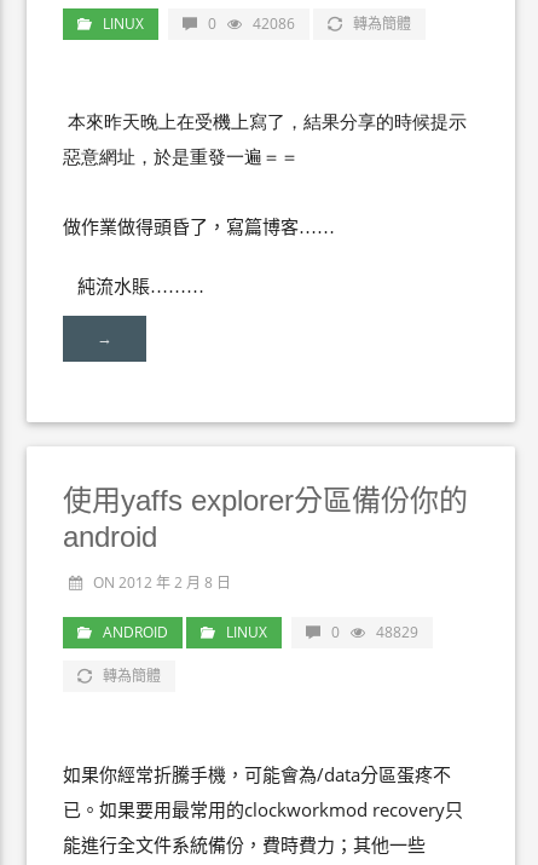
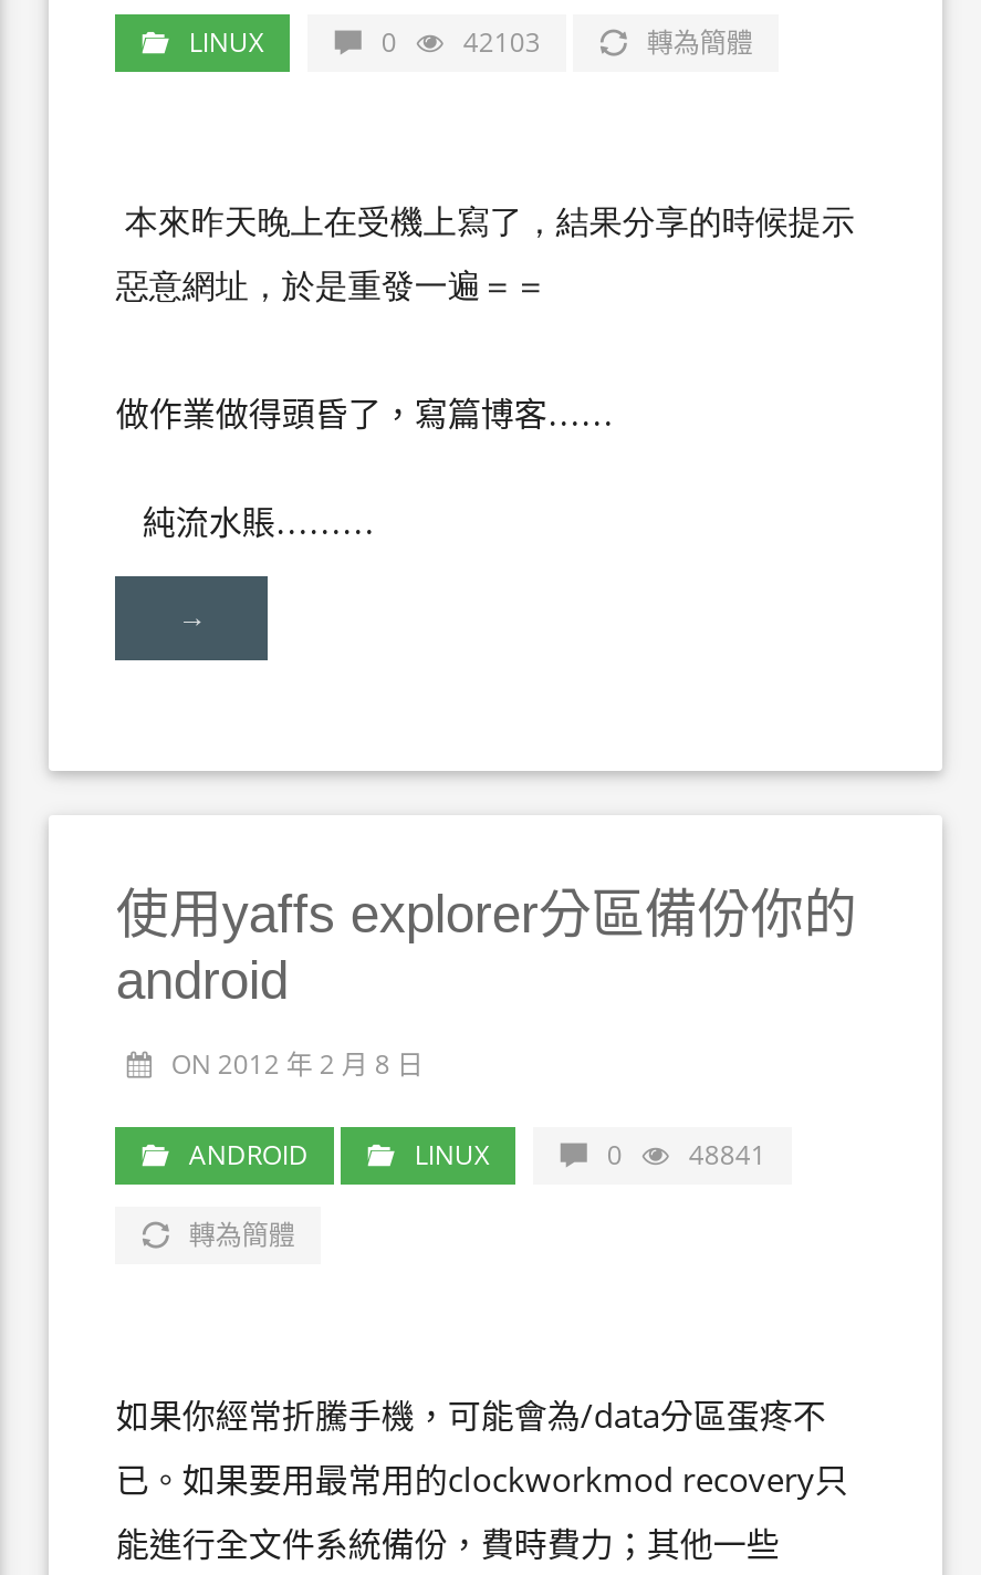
- 0 42086
+ 0 42103

- 0 48829
+ 0 48841
